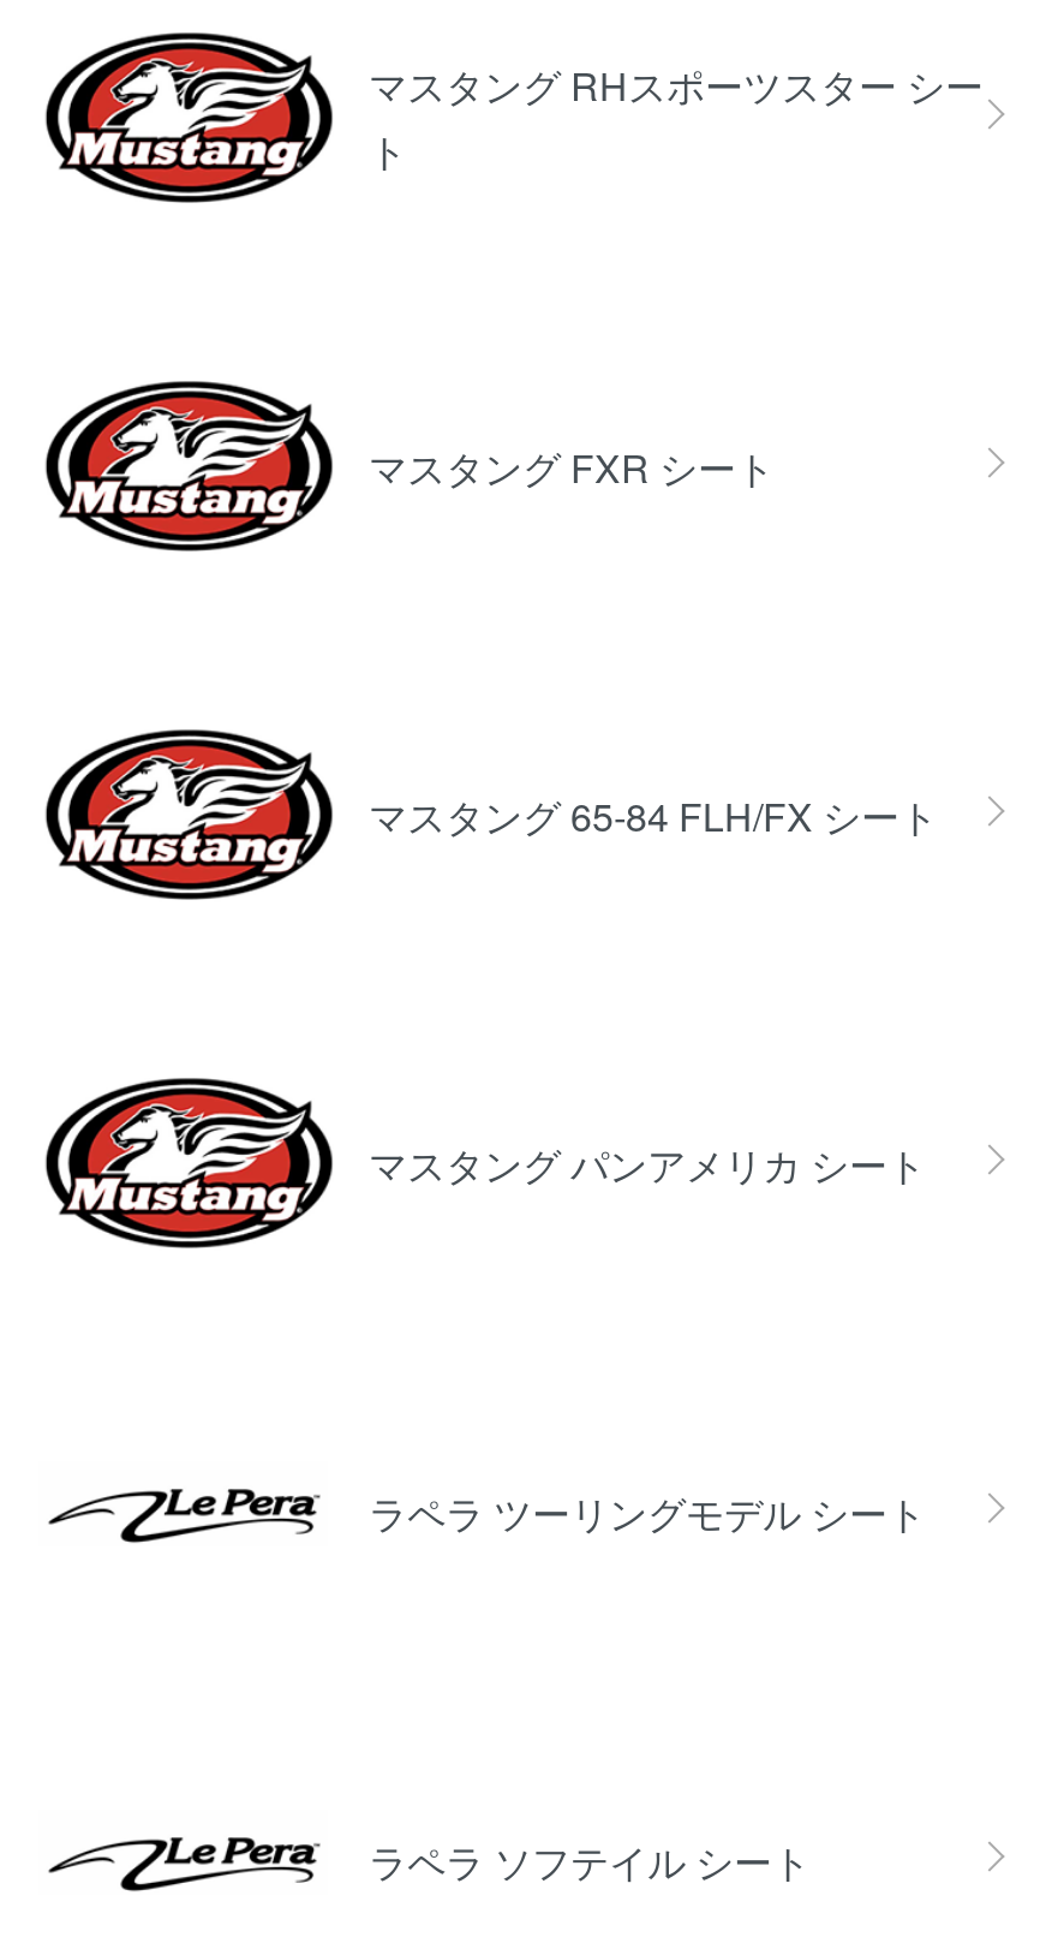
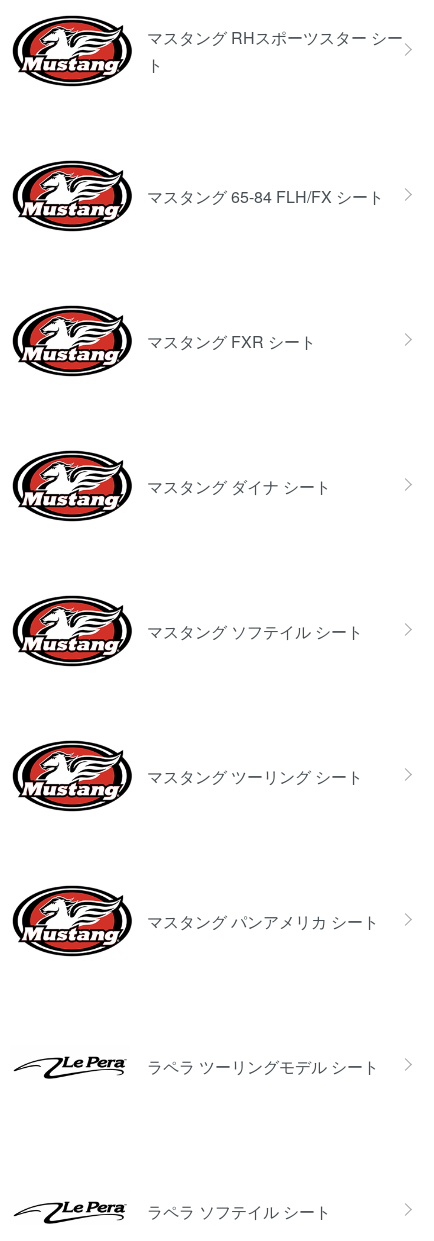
moved up: [image]

moved down: マスタング FXR シート

moved up: [image] | マスタング 65-84 FLH/FX シート

+ マスタング ダイナ シート

+ マスタング ソフテイル シート

+ マスタング ツーリング シート
